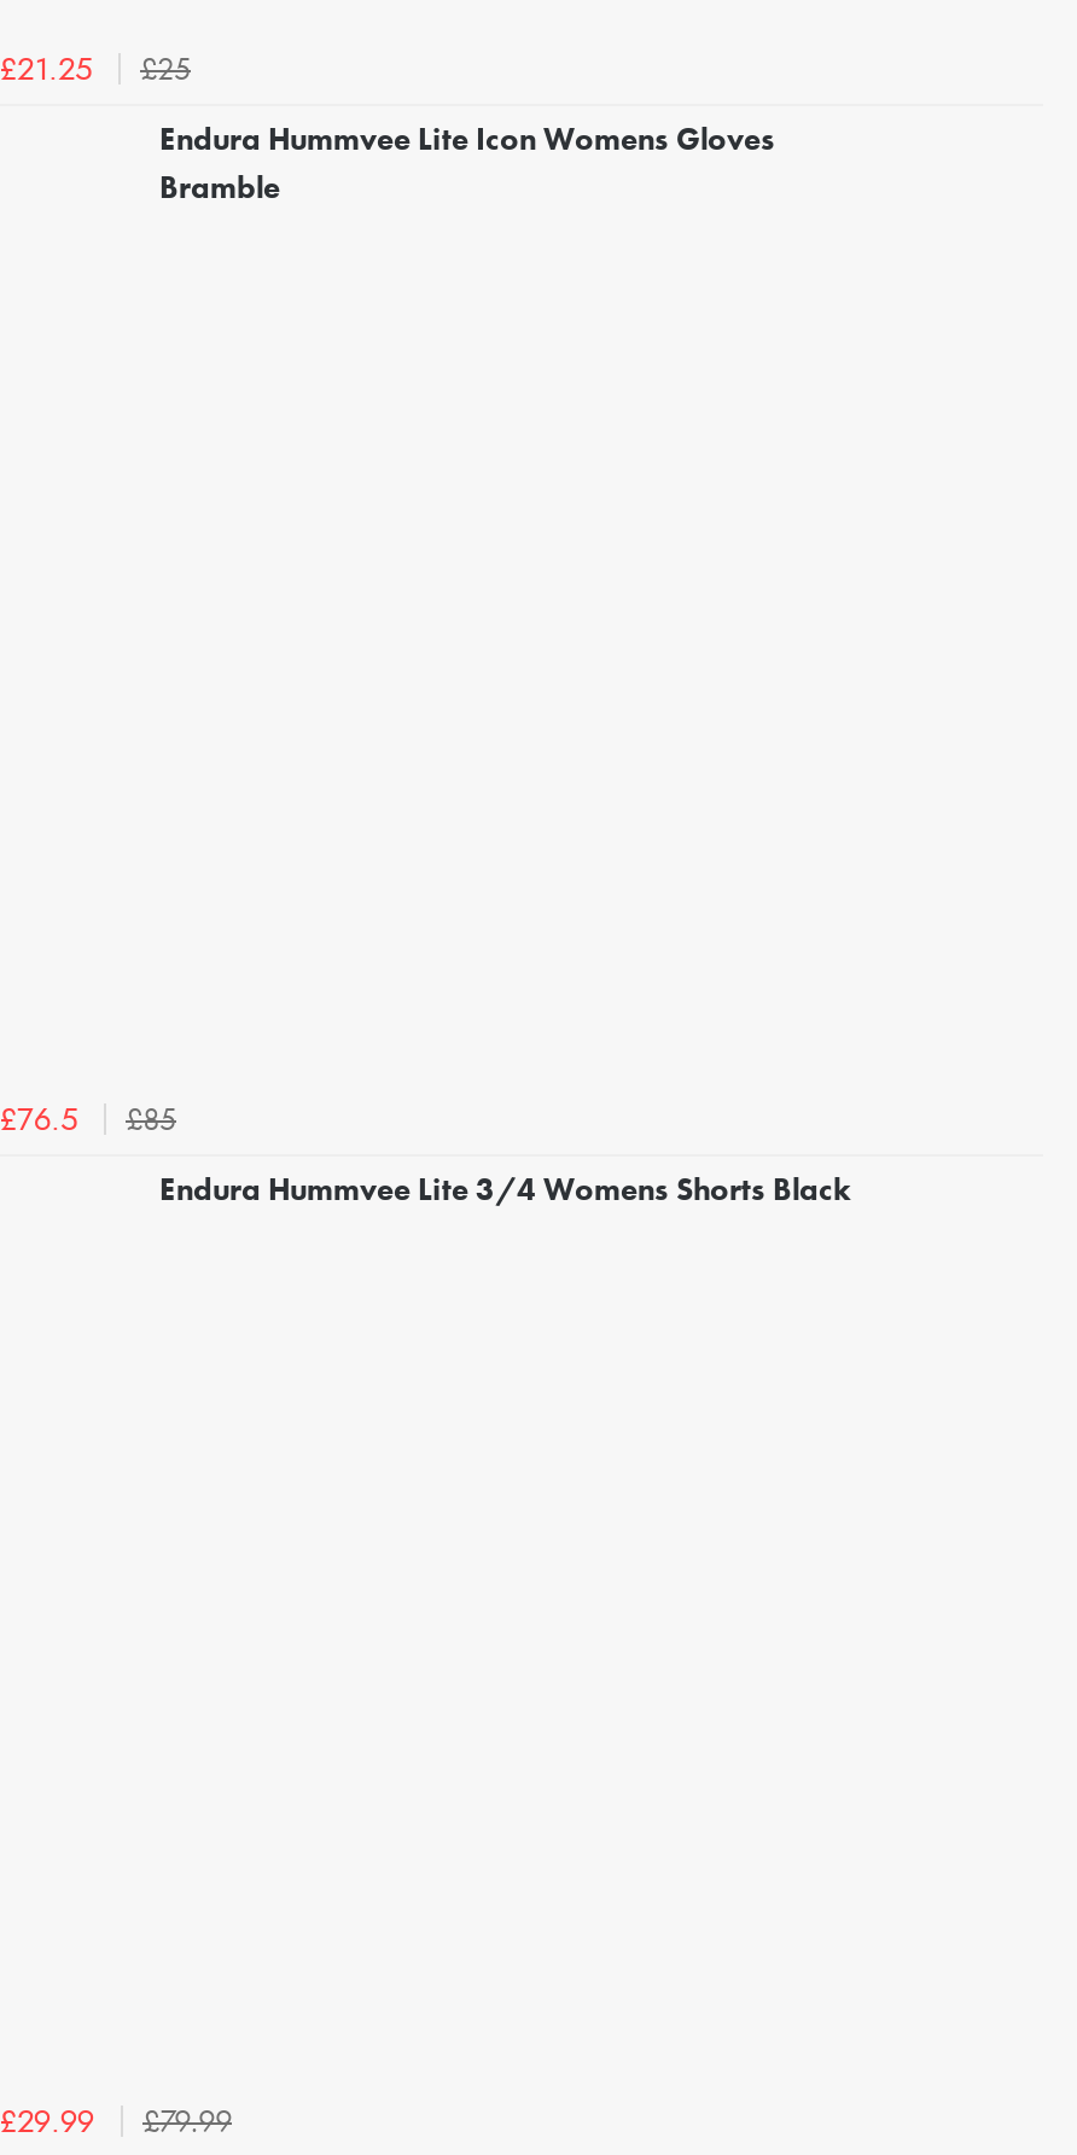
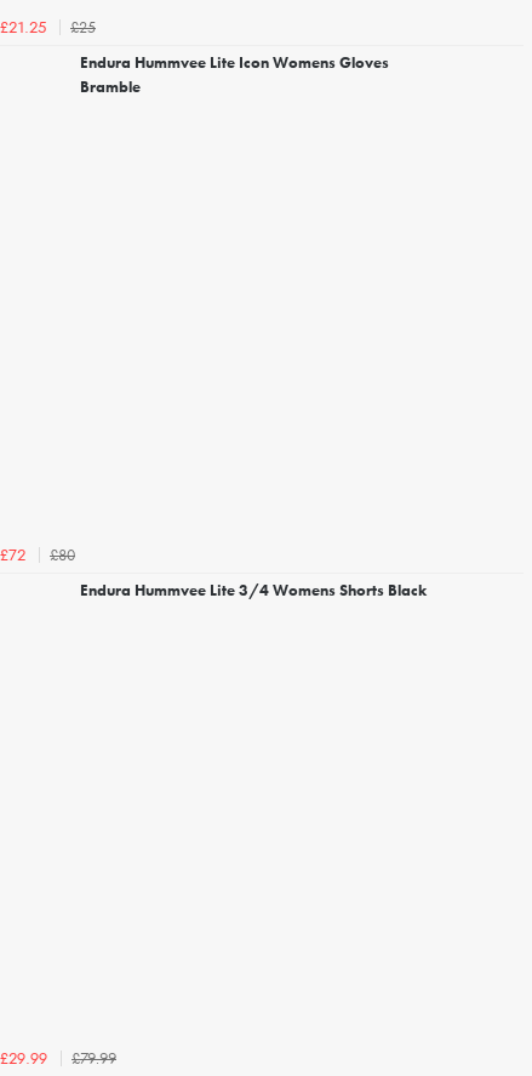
- £76.5
+ £72

- £85
+ £80
